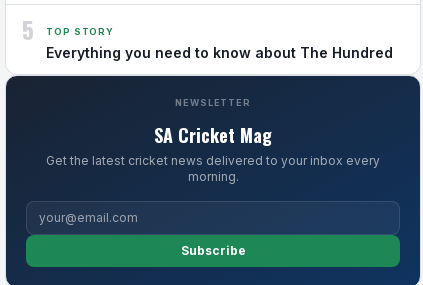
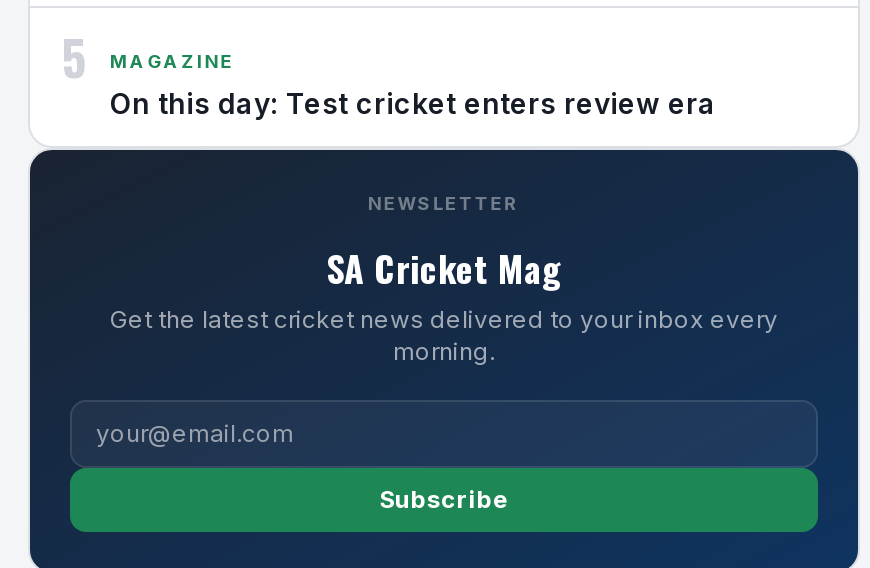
- TOP STORY
- Everything you need to know about The Hundred
+ MAGAZINE
+ On this day: Test cricket enters review era
